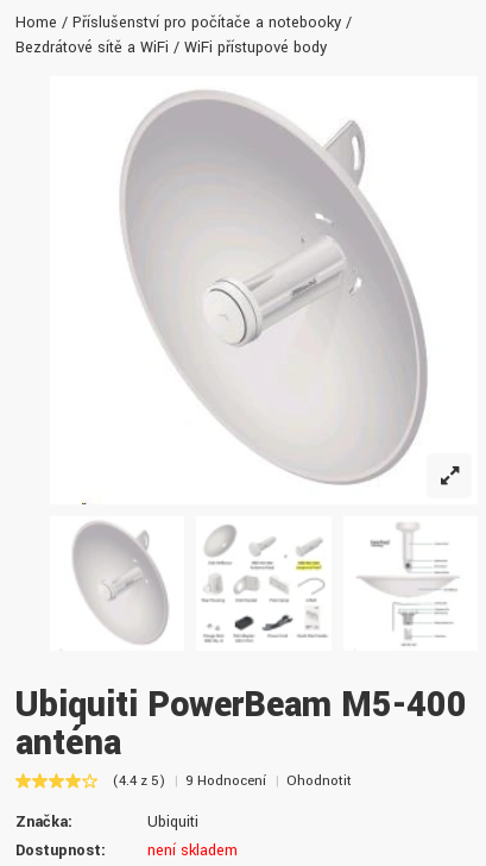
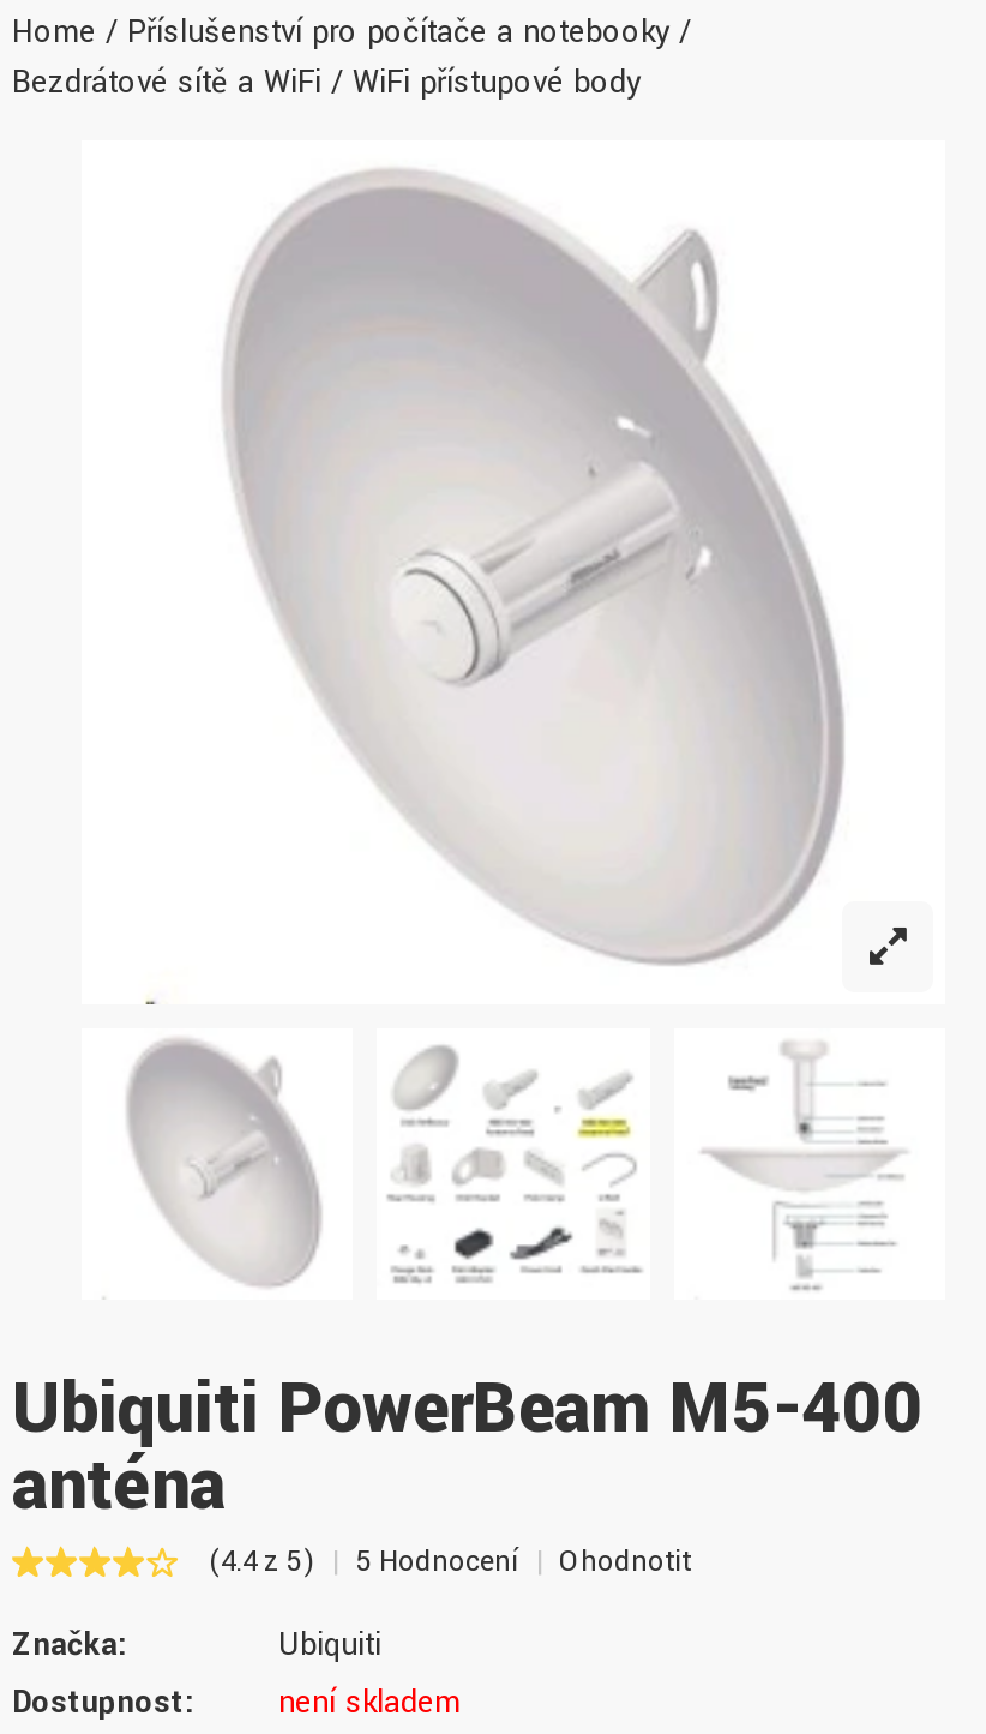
- (4.4 z 5) 9 Hodnocení Ohodnotit
+ (4.4 z 5) 5 Hodnocení Ohodnotit
